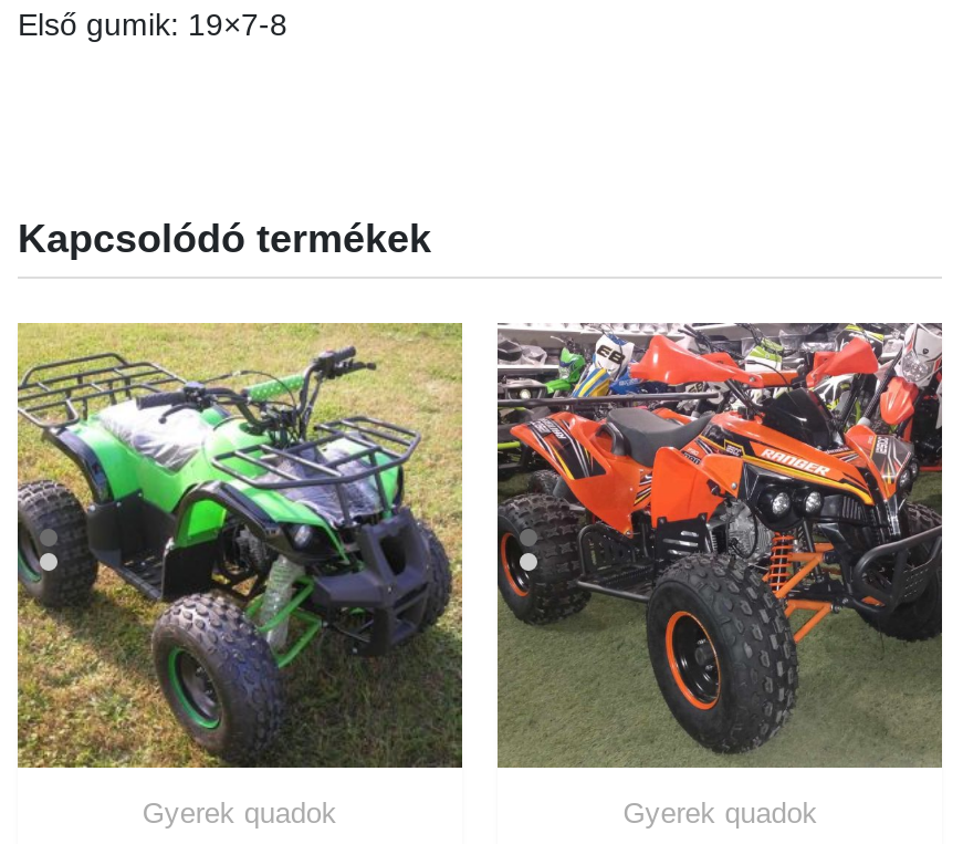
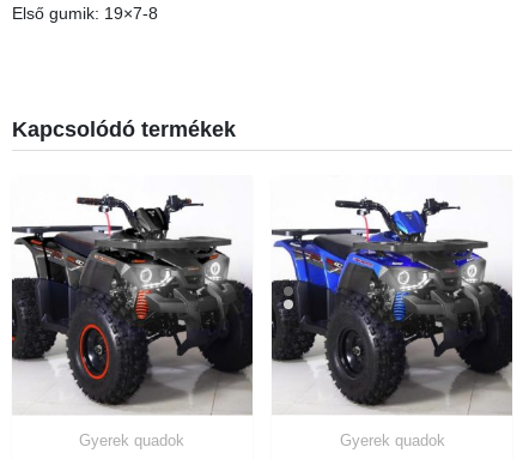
- [image]
+ [image]

- [image]
+ [image]
